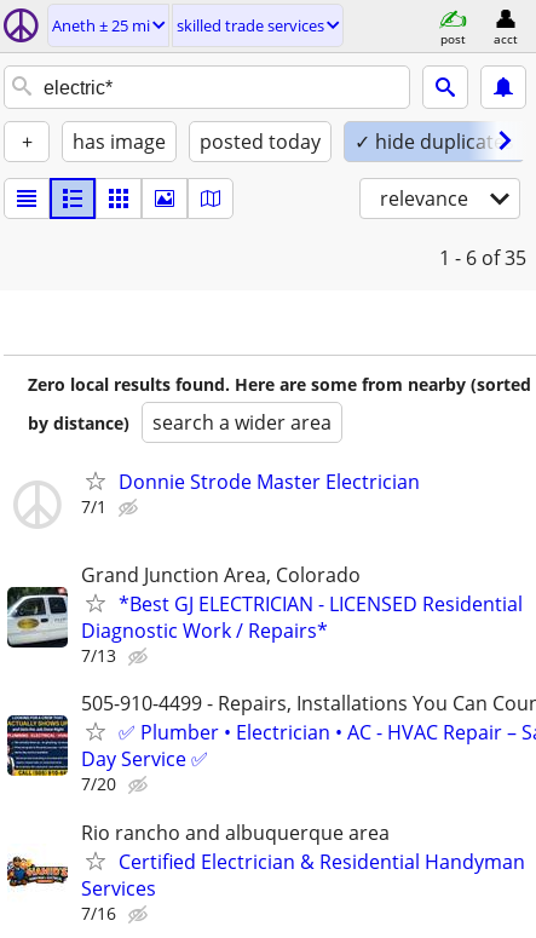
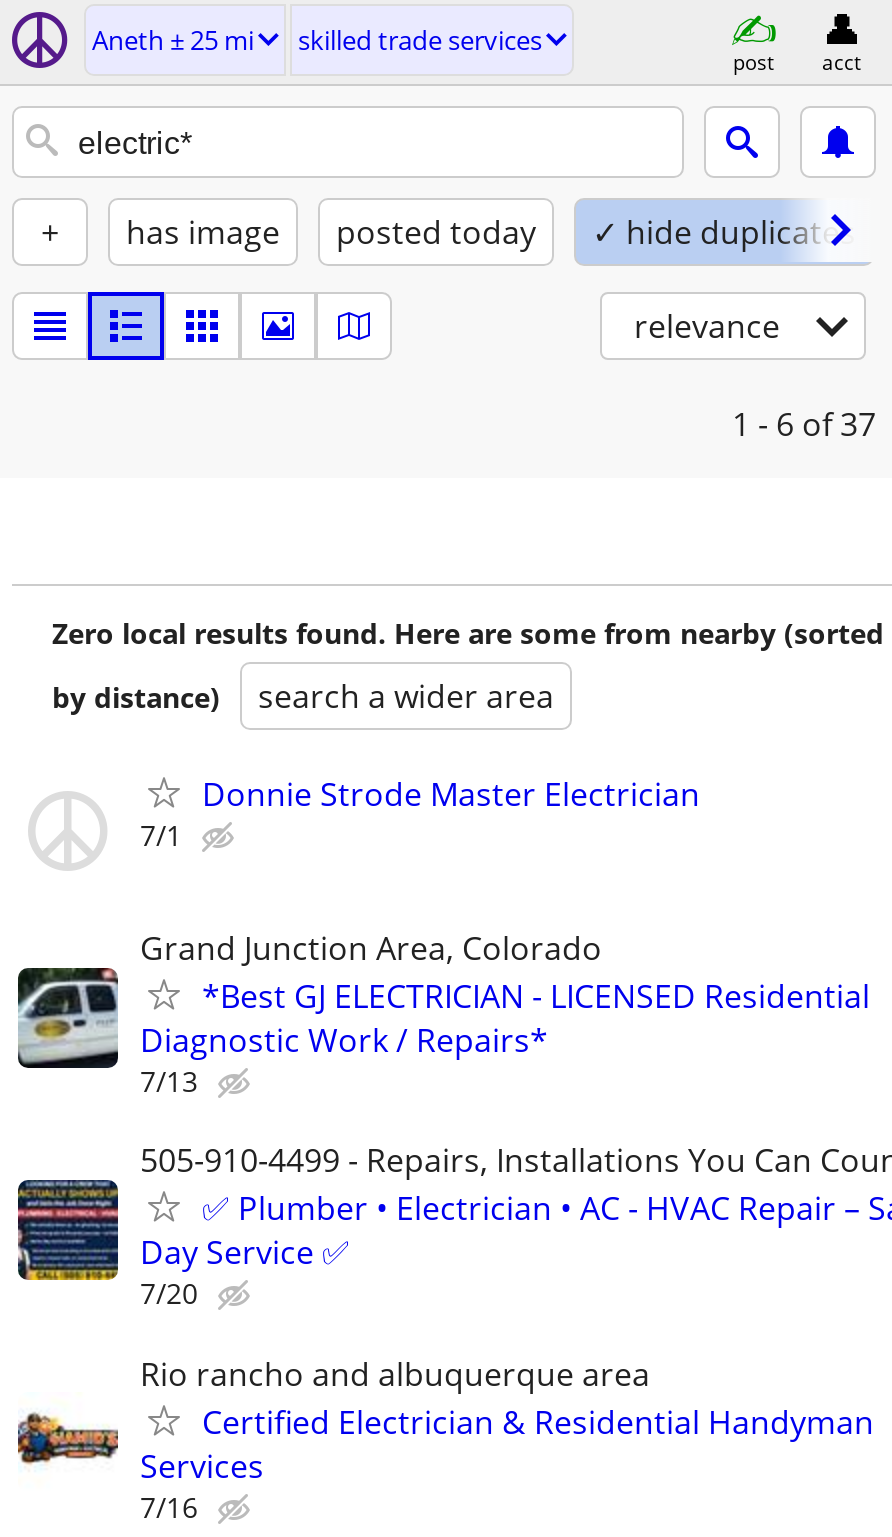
- 1 - 6 of 35
+ 1 - 6 of 37
